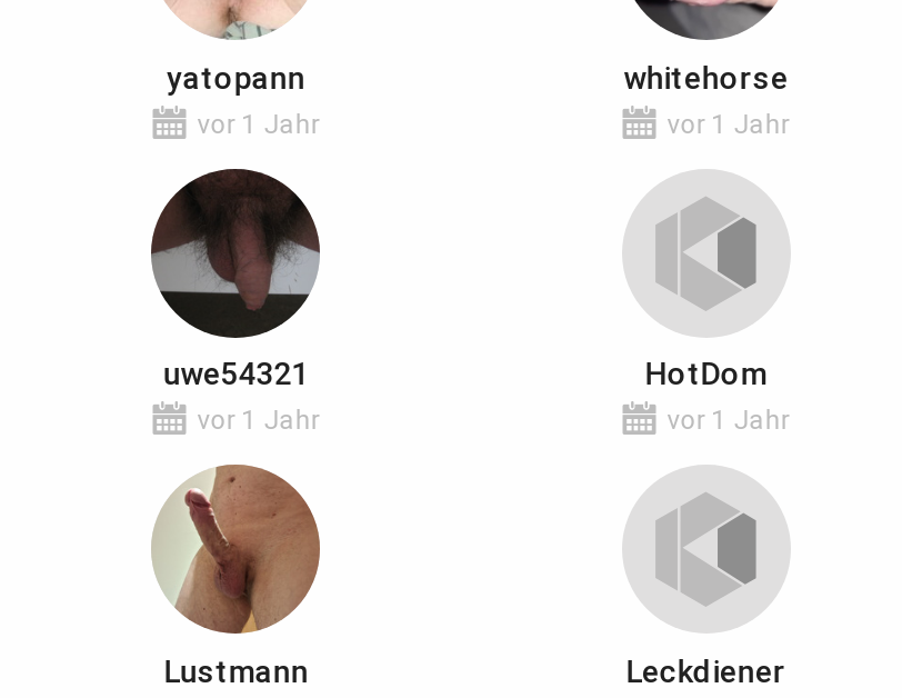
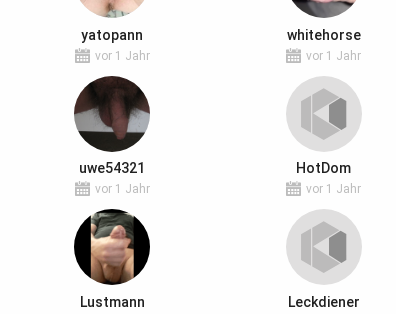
- [image]
+ [image]
